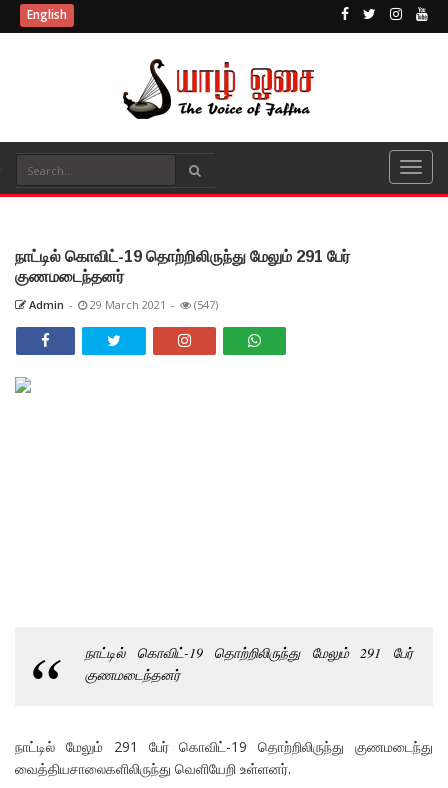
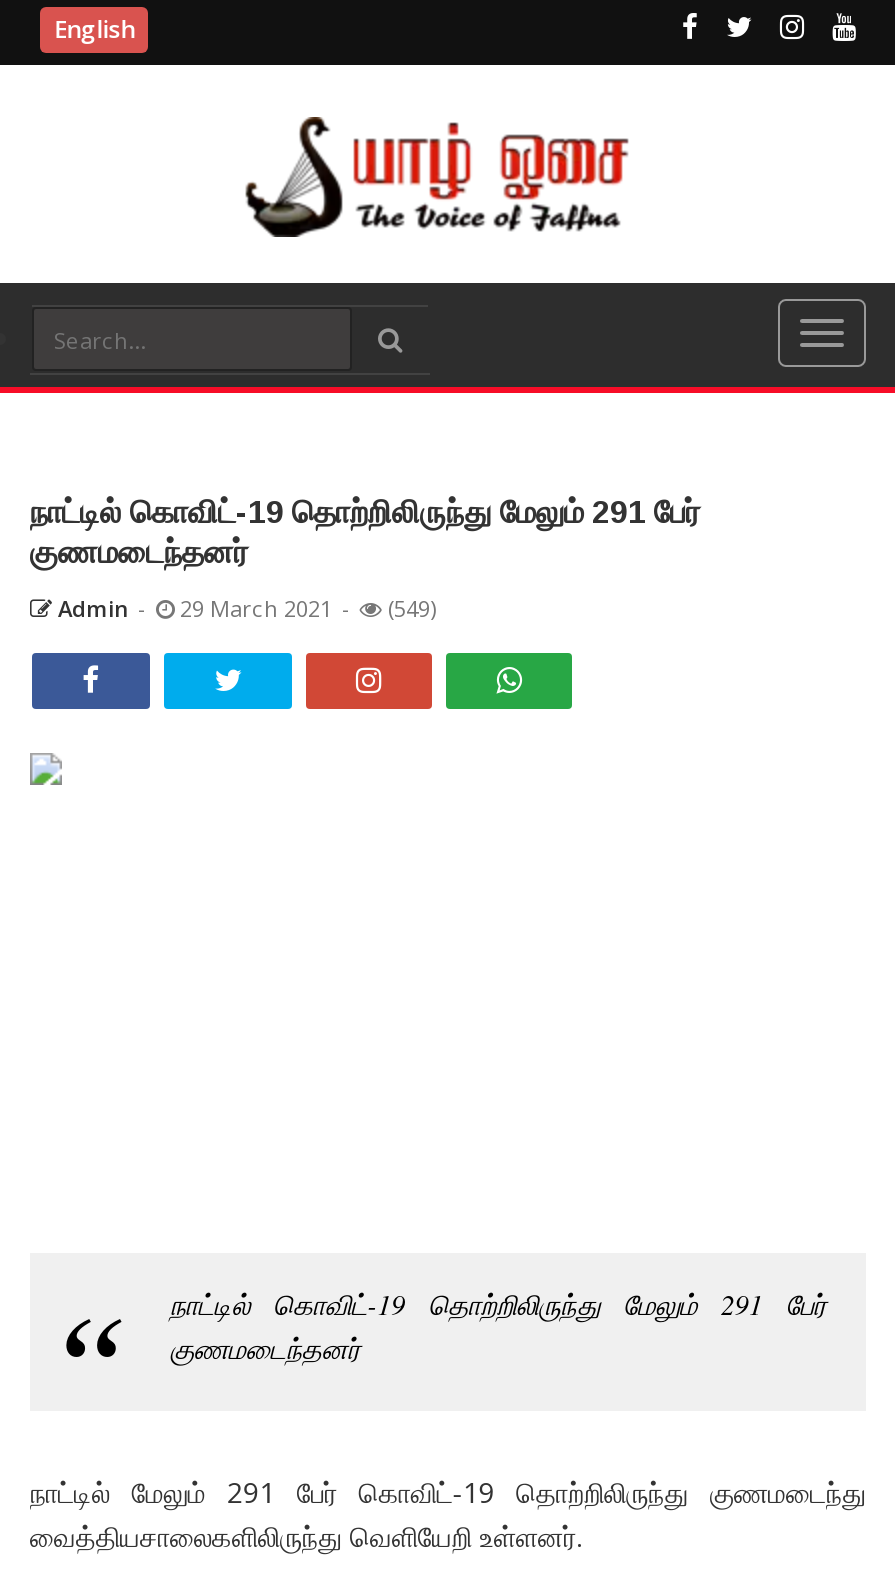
- Admin - 29 March 2021 - (547)
+ Admin - 29 March 2021 - (549)
